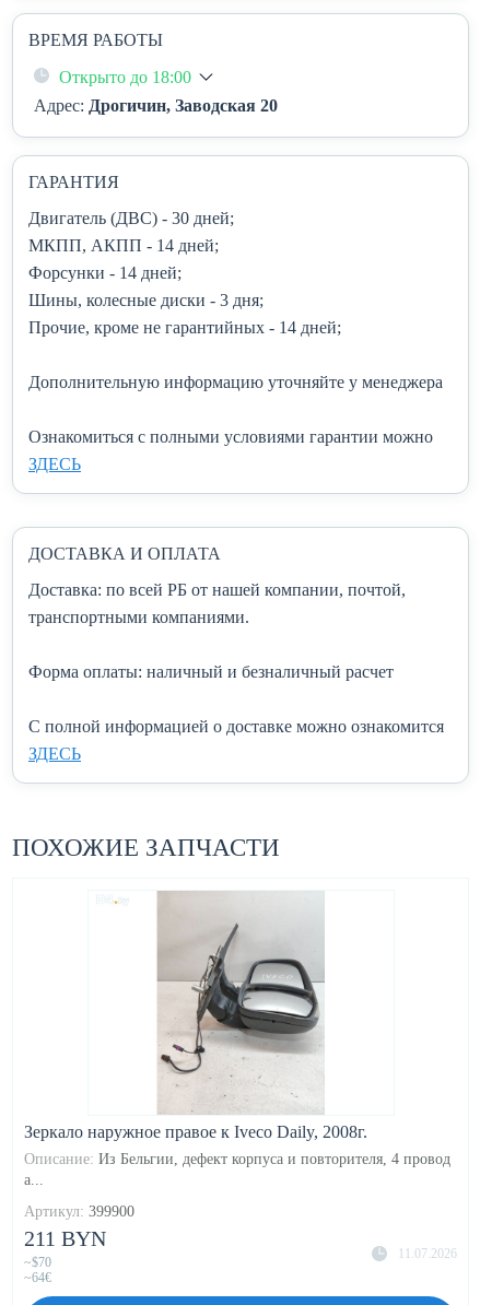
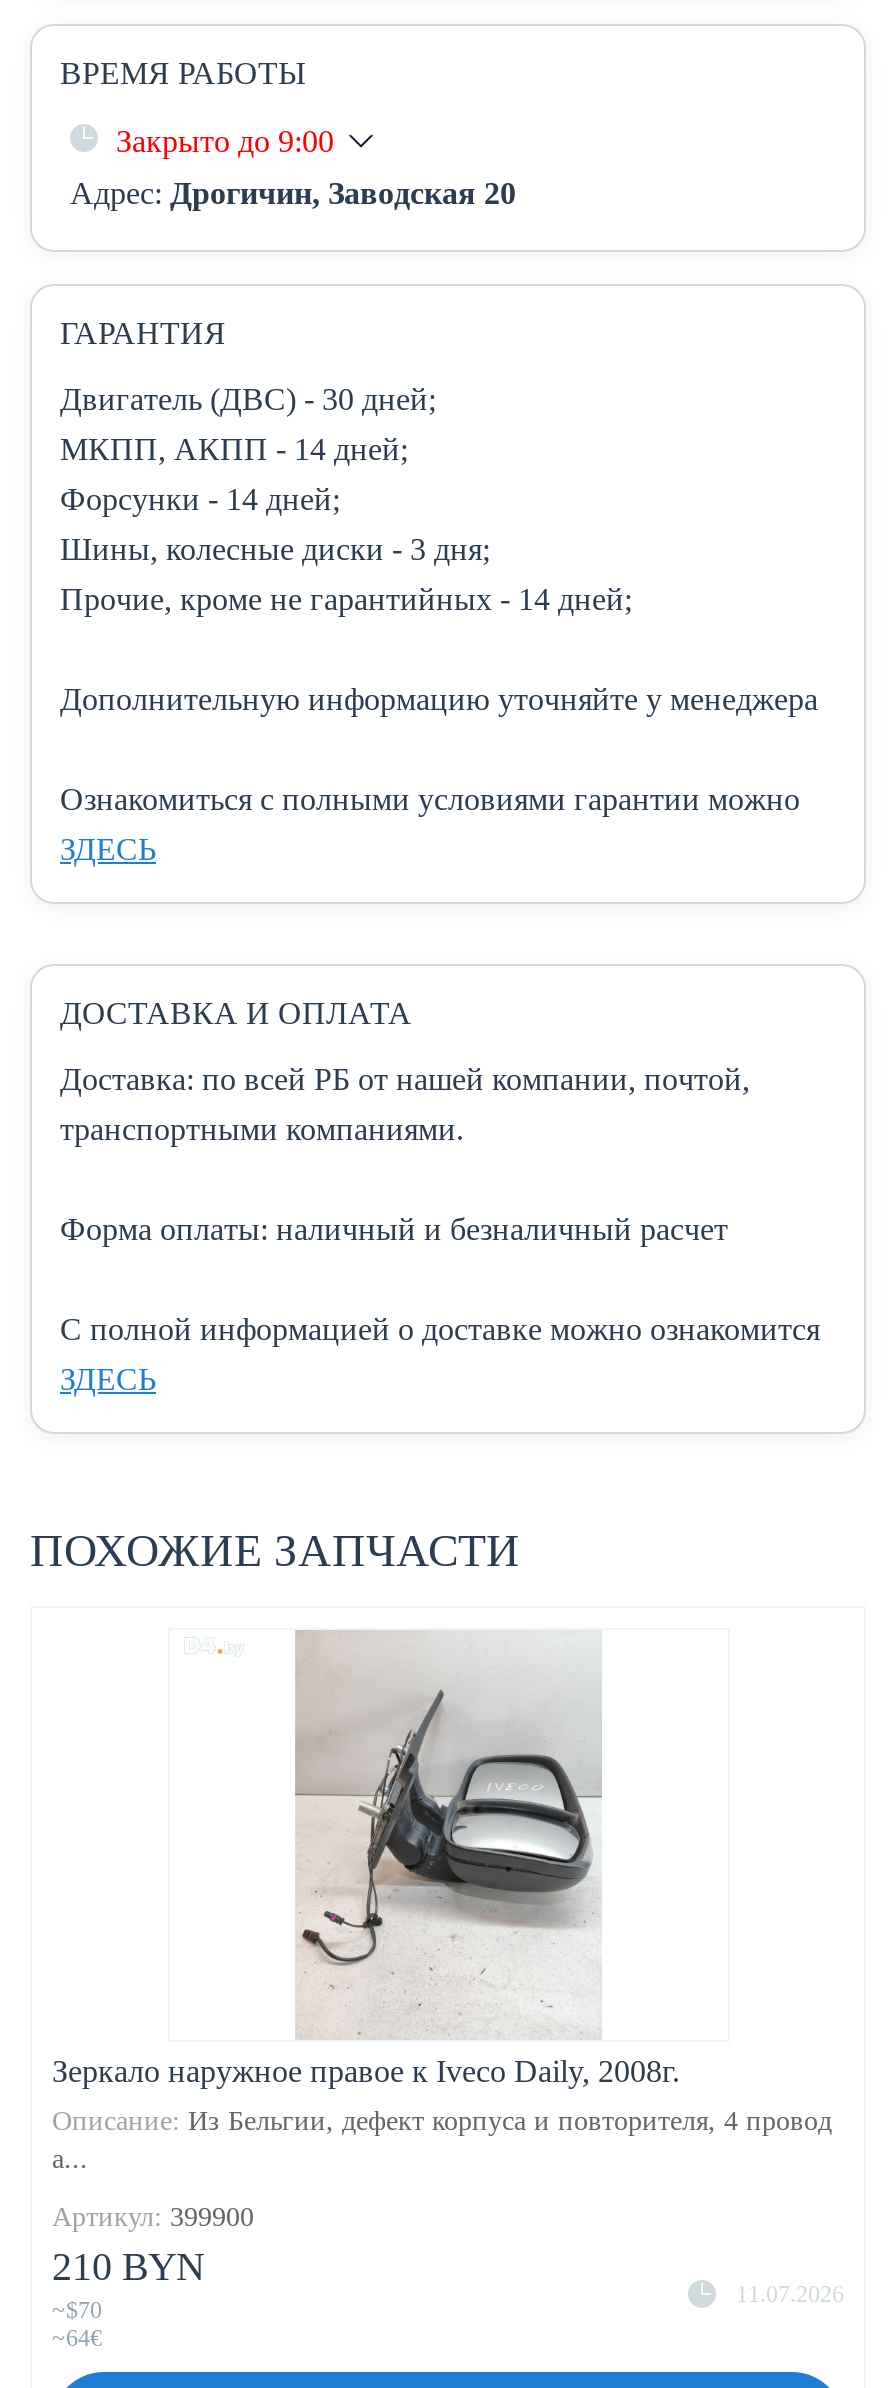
- Открыто до 18:00
+ Закрыто до 9:00

- 211 BYN
+ 210 BYN
